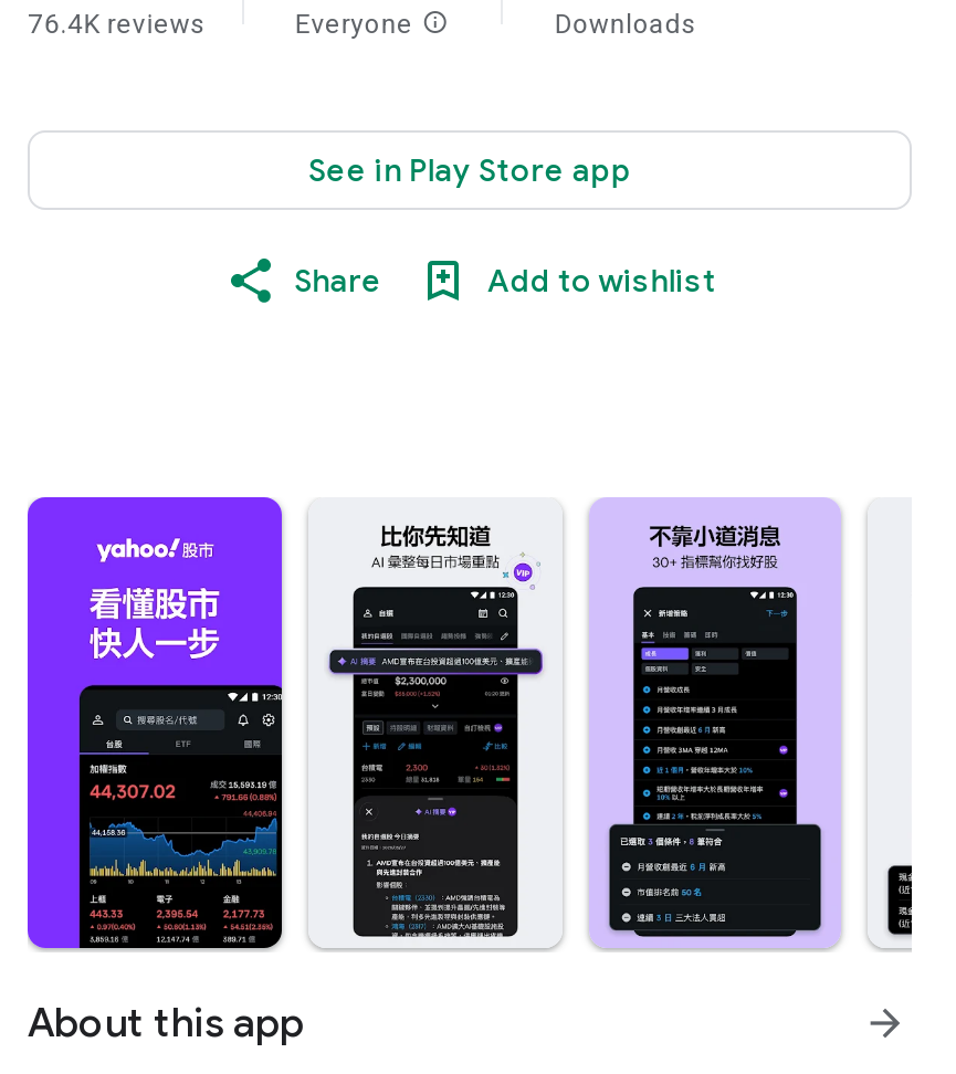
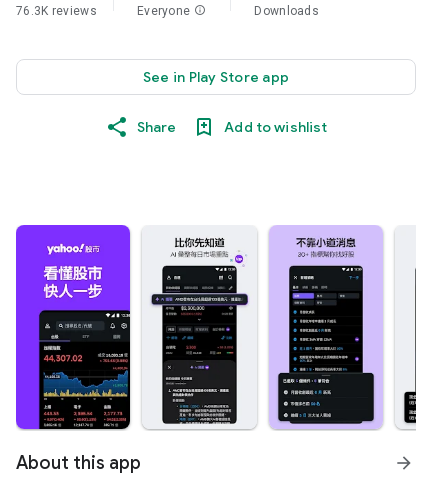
- 76.4K reviews
+ 76.3K reviews
